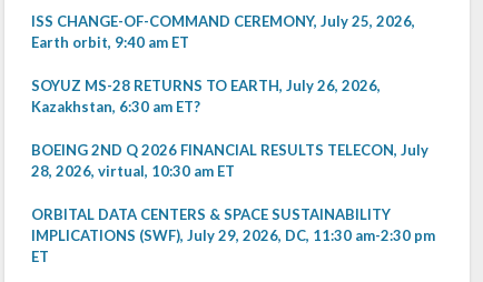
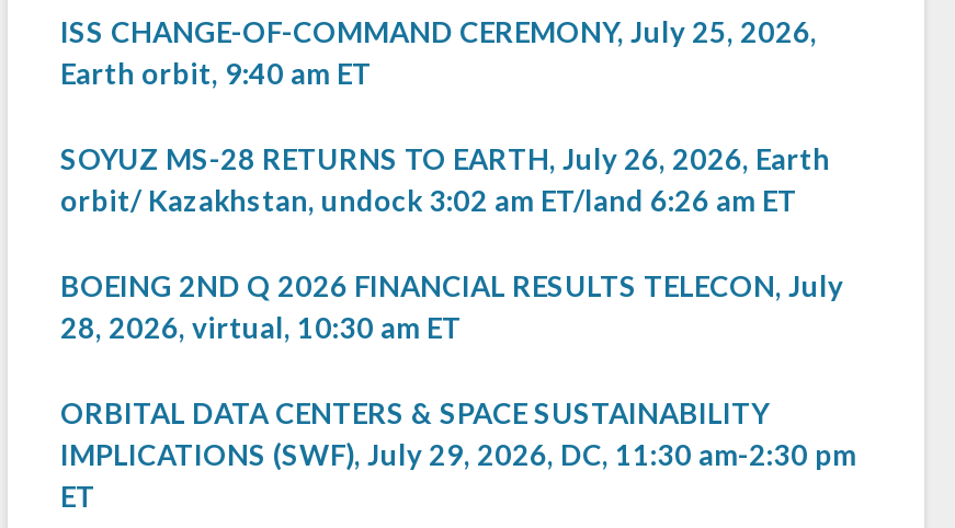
- SOYUZ MS-28 RETURNS TO EARTH, July 26, 2026,
- Kazakhstan, 6:30 am ET?
+ SOYUZ MS-28 RETURNS TO EARTH, July 26, 2026, Earth
+ orbit/ Kazakhstan, undock 3:02 am ET/land 6:26 am ET
